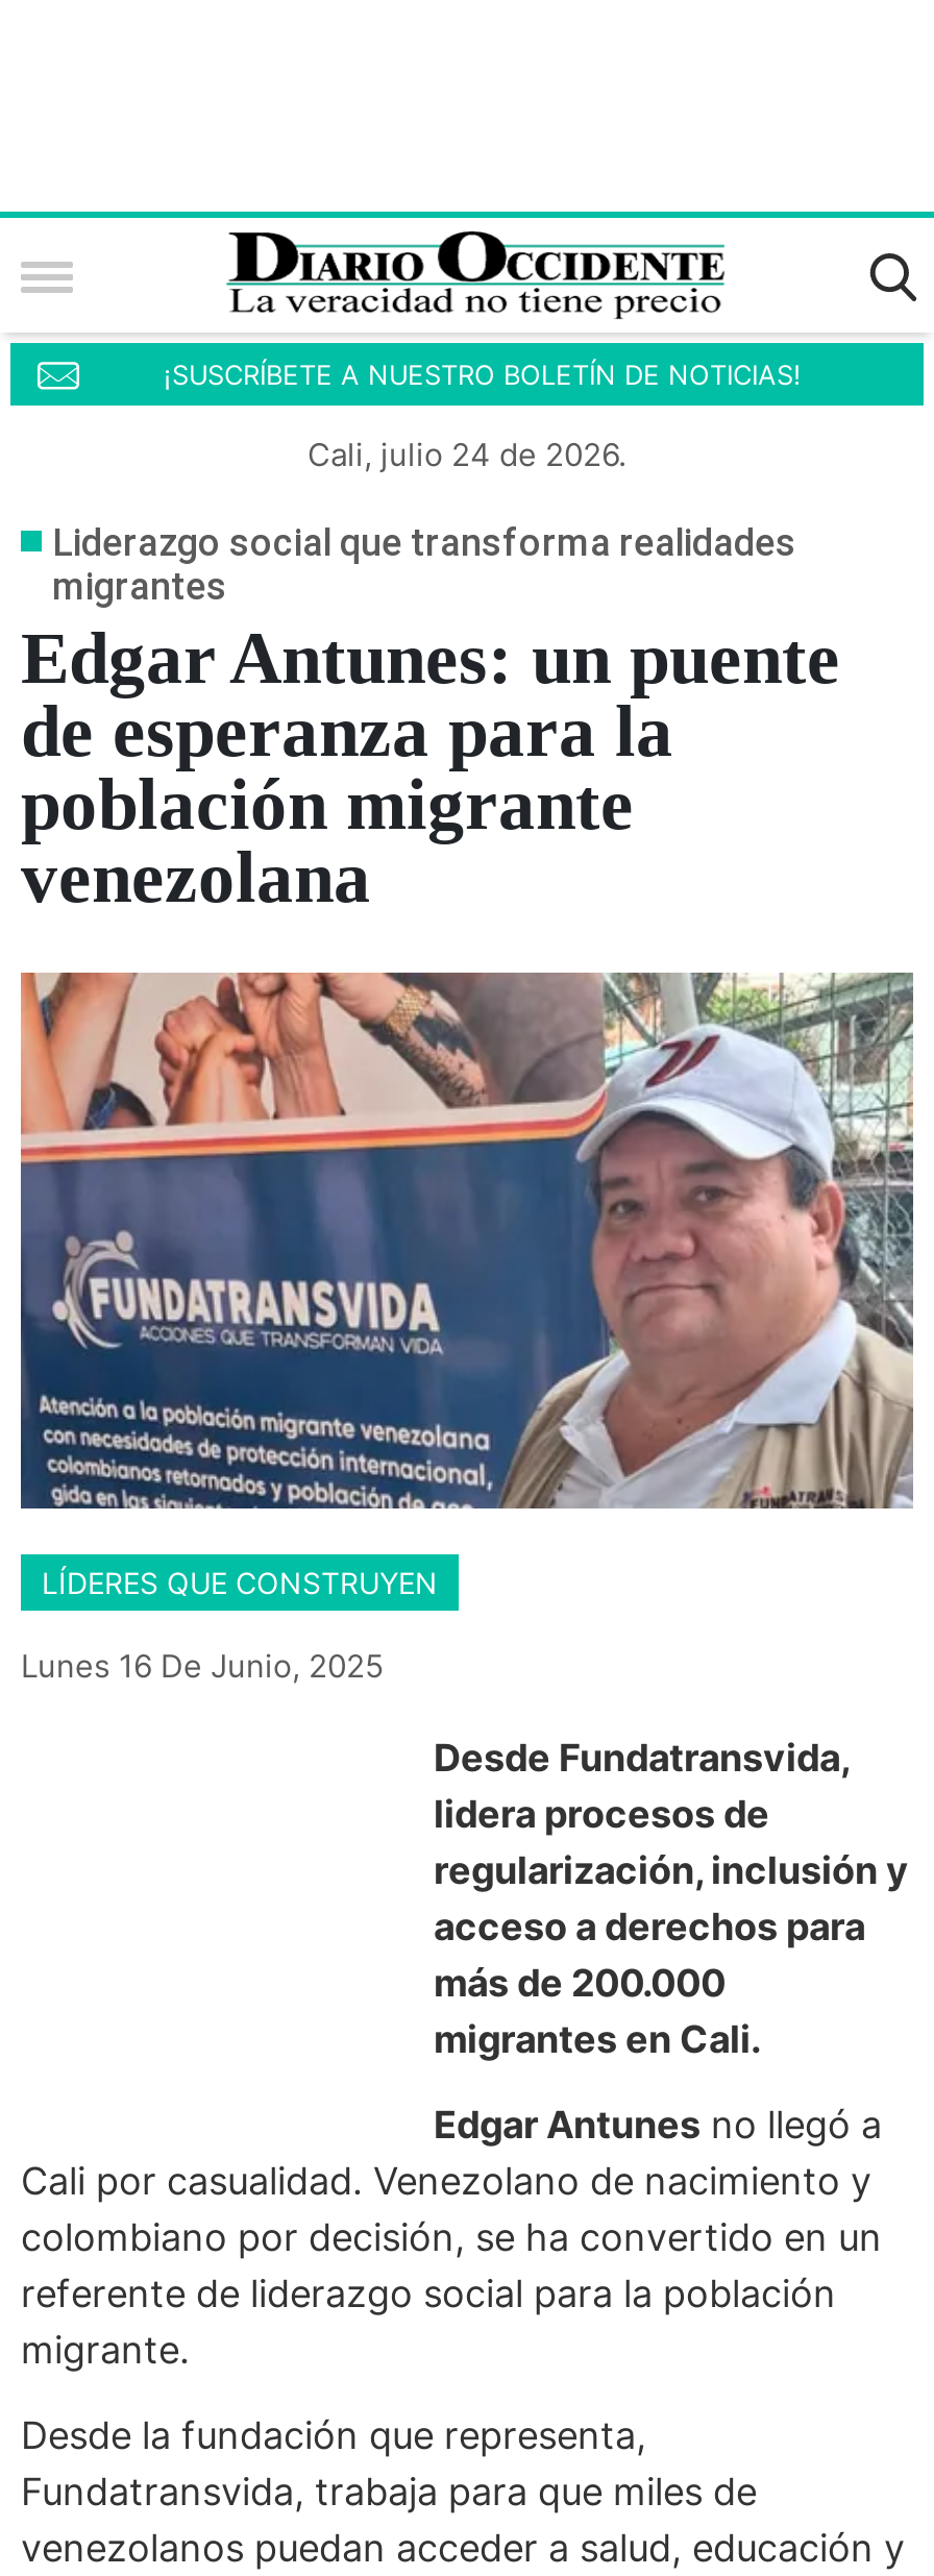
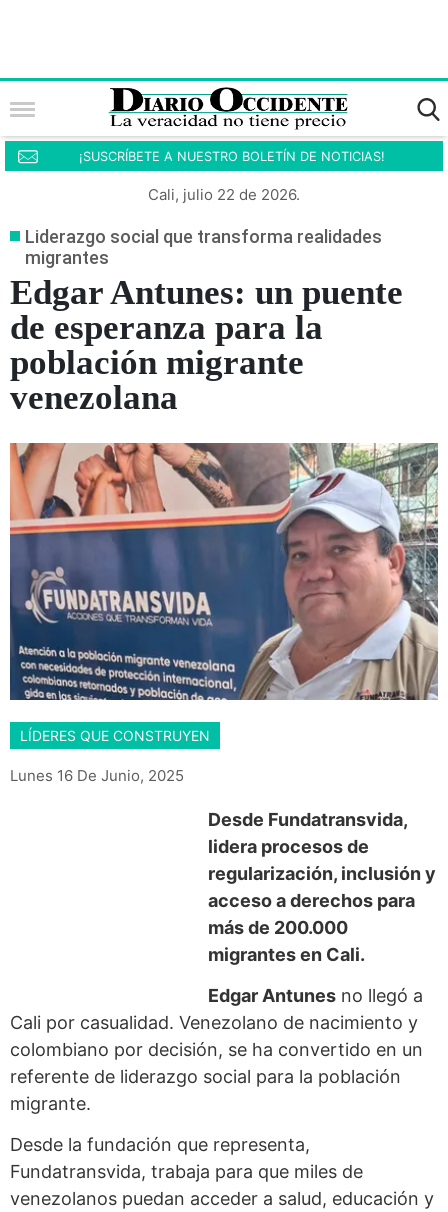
- Cali, julio 24 de 2026.
+ Cali, julio 22 de 2026.
